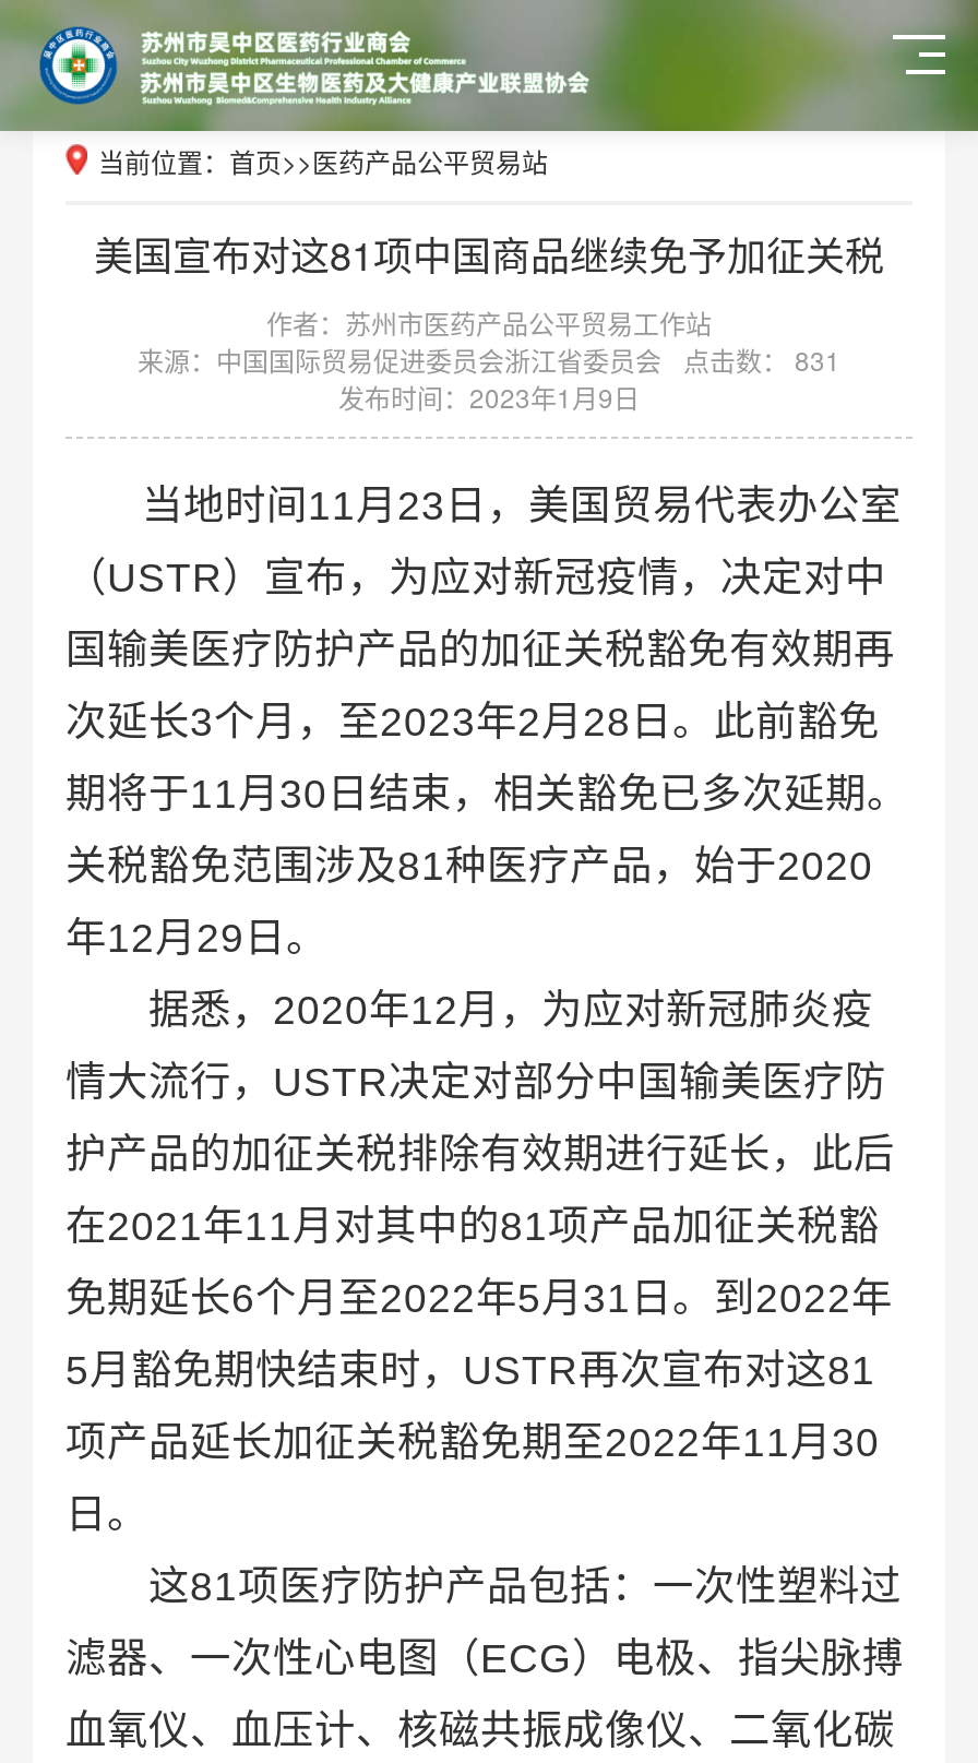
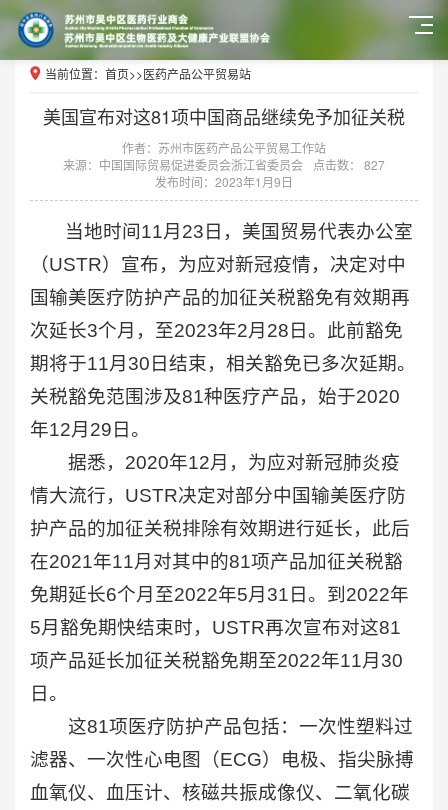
- 来源：中国国际贸易促进委员会浙江省委员会 点击数： 831
+ 来源：中国国际贸易促进委员会浙江省委员会 点击数： 827
